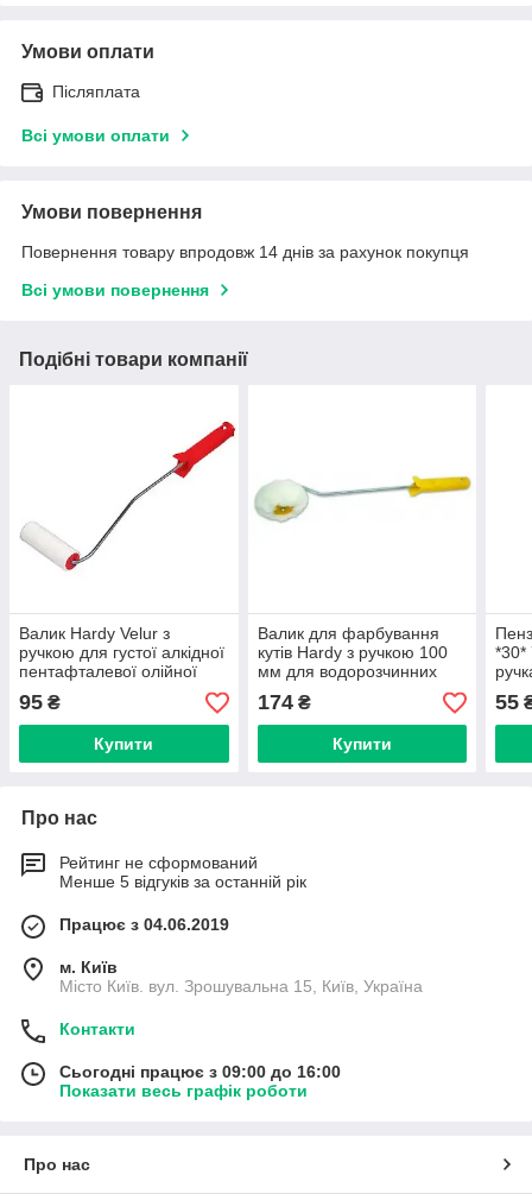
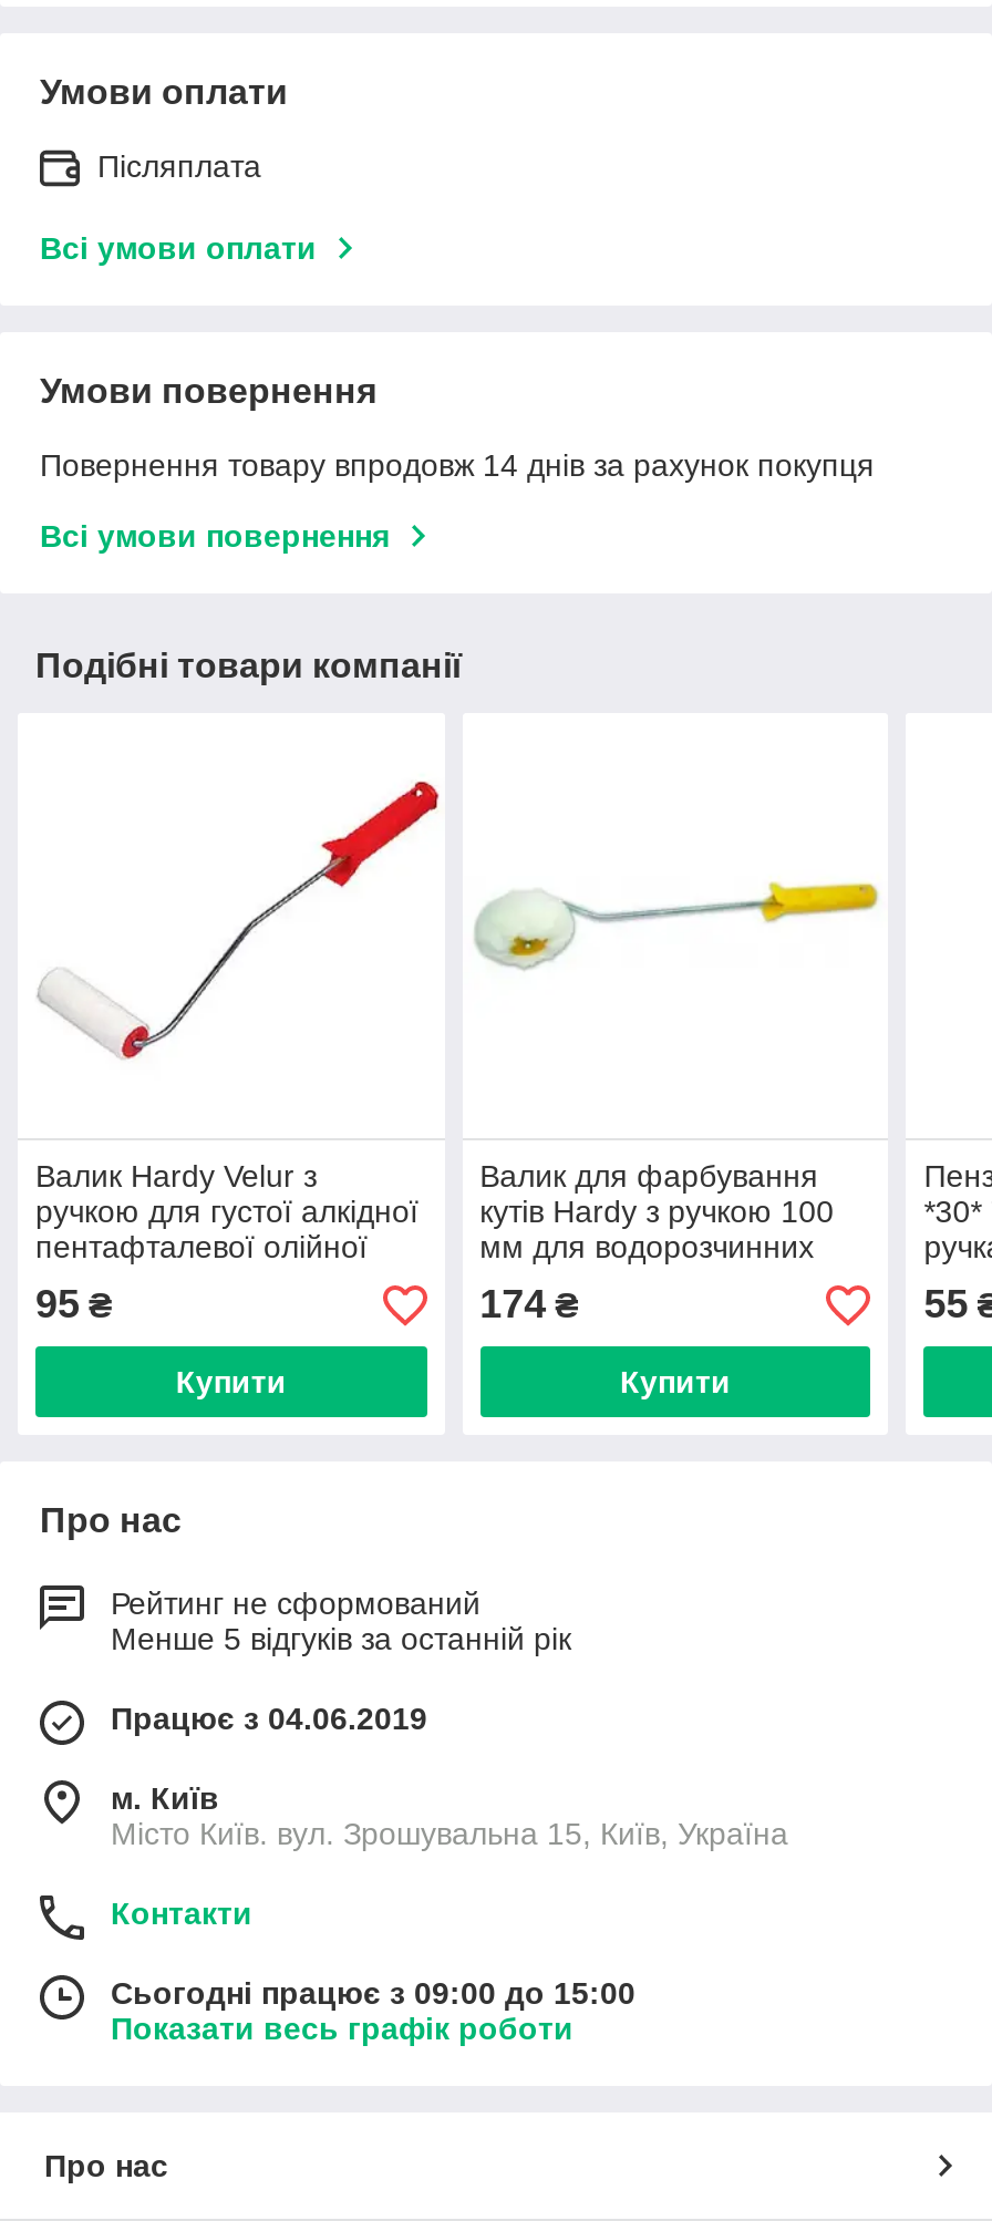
- Сьогодні працює з 09:00 до 16:00
+ Сьогодні працює з 09:00 до 15:00
